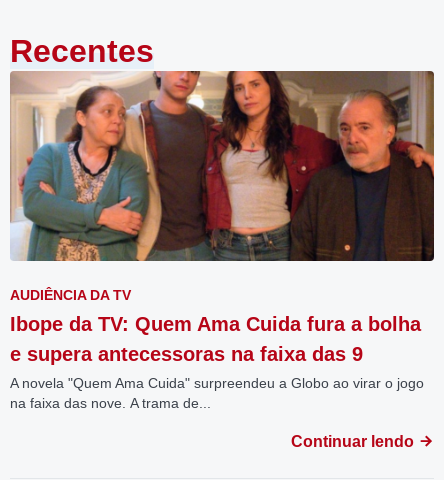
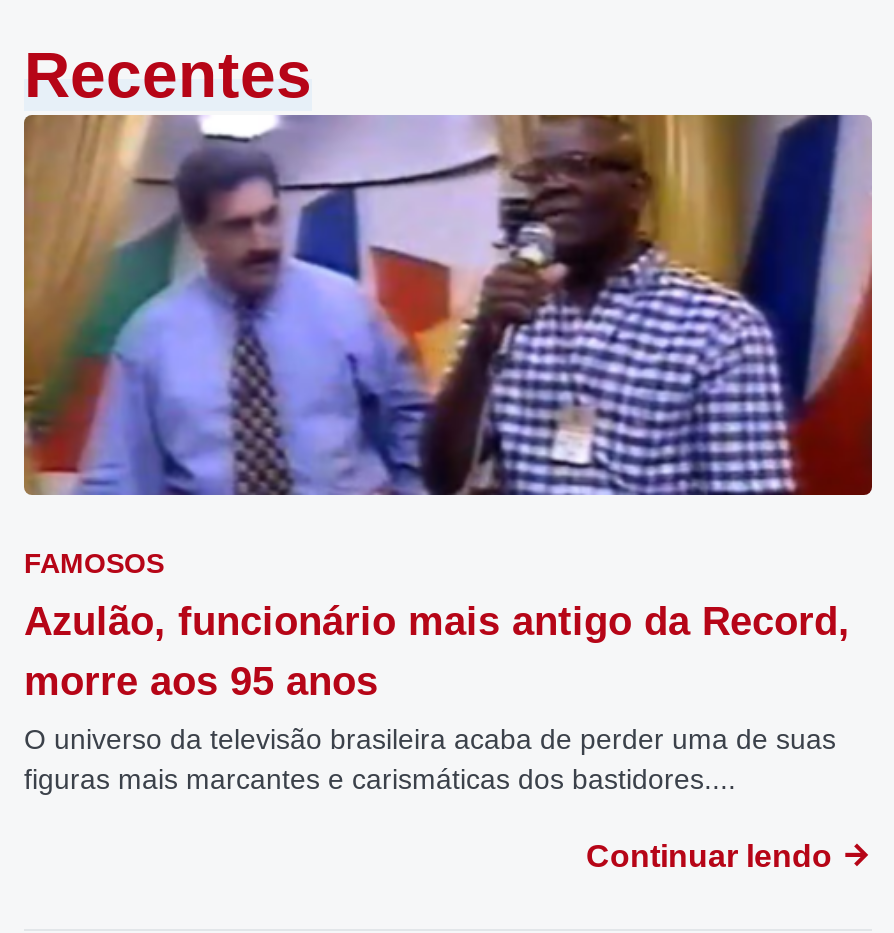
- [image]
- AUDIÊNCIA DA TV
+ [image]
+ FAMOSOS

- Ibope da TV: Quem Ama Cuida fura a bolha
- e supera antecessoras na faixa das 9
+ Azulão, funcionário mais antigo da Record,
+ morre aos 95 anos

- A novela "Quem Ama Cuida" surpreendeu a Globo ao virar o jogo
- na faixa das nove. A trama de...
+ O universo da televisão brasileira acaba de perder uma de suas
+ figuras mais marcantes e carismáticas dos bastidores....
